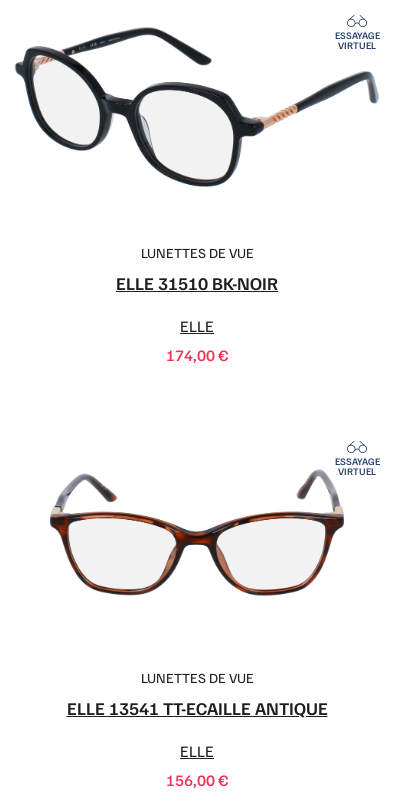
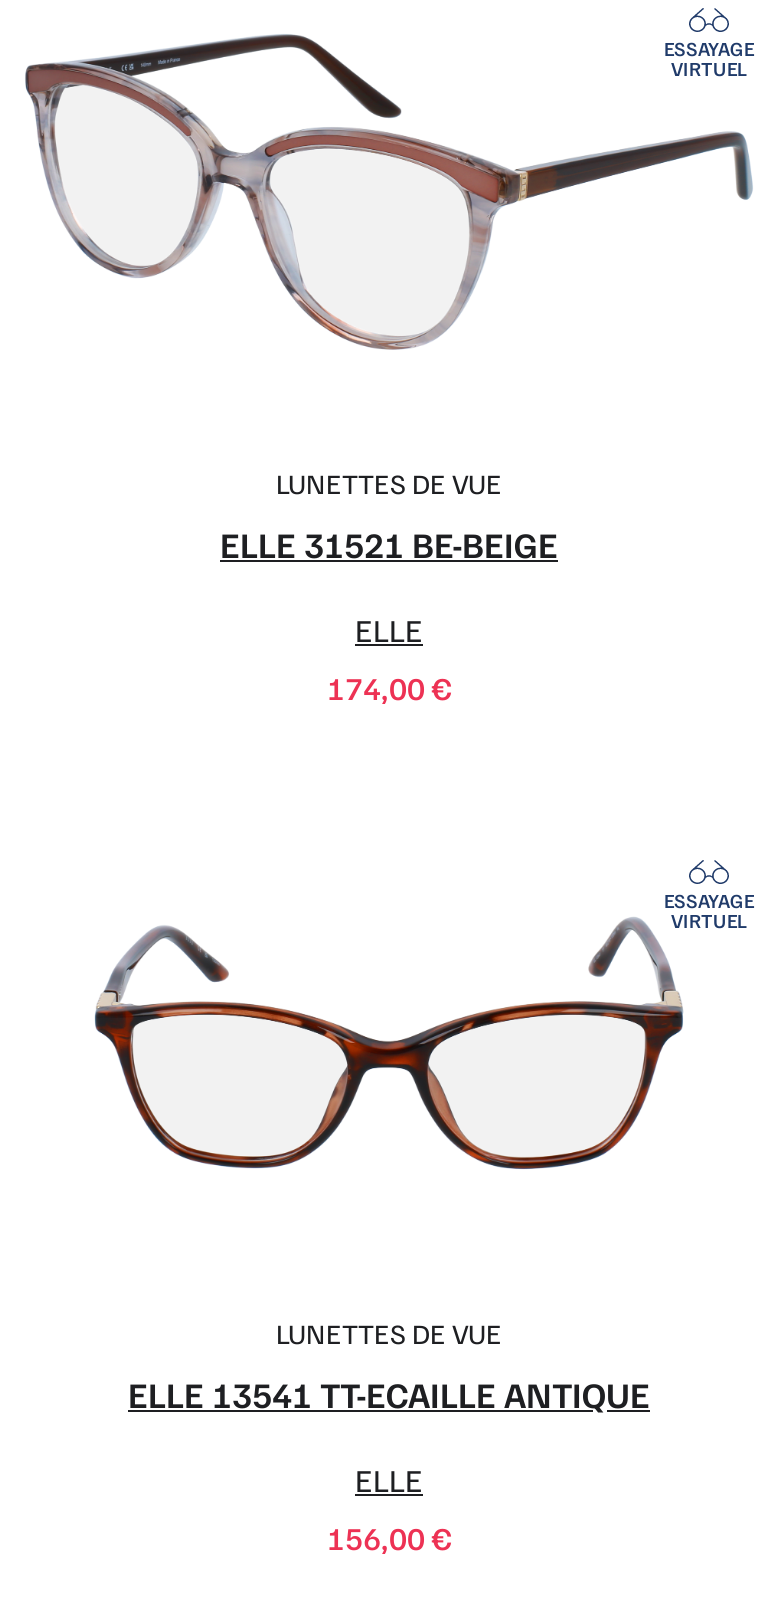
- [image]
+ [image]

- ELLE 31510 BK-NOIR
+ ELLE 31521 BE-BEIGE
